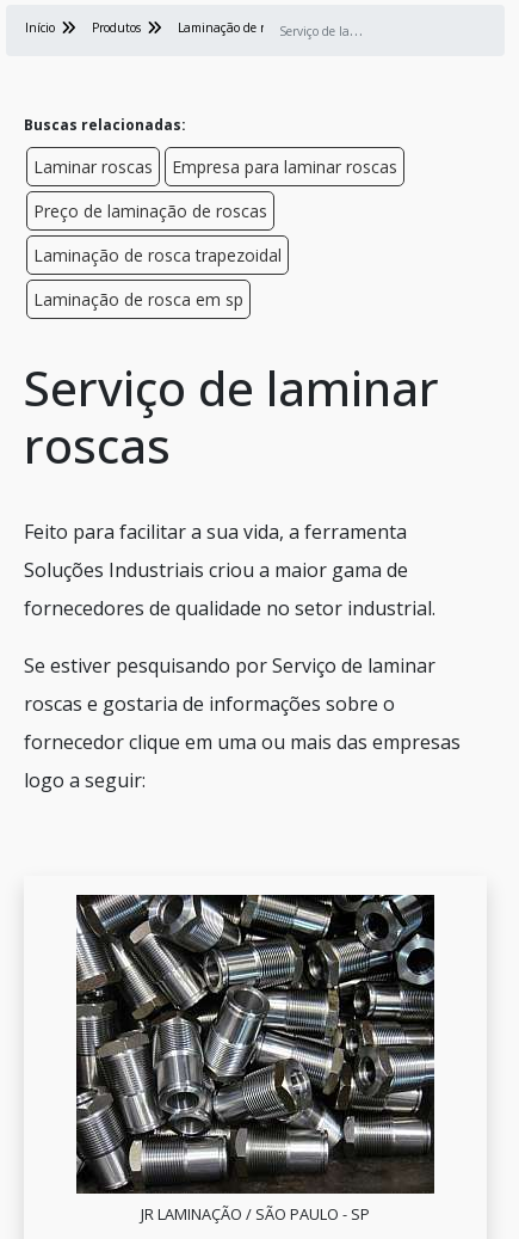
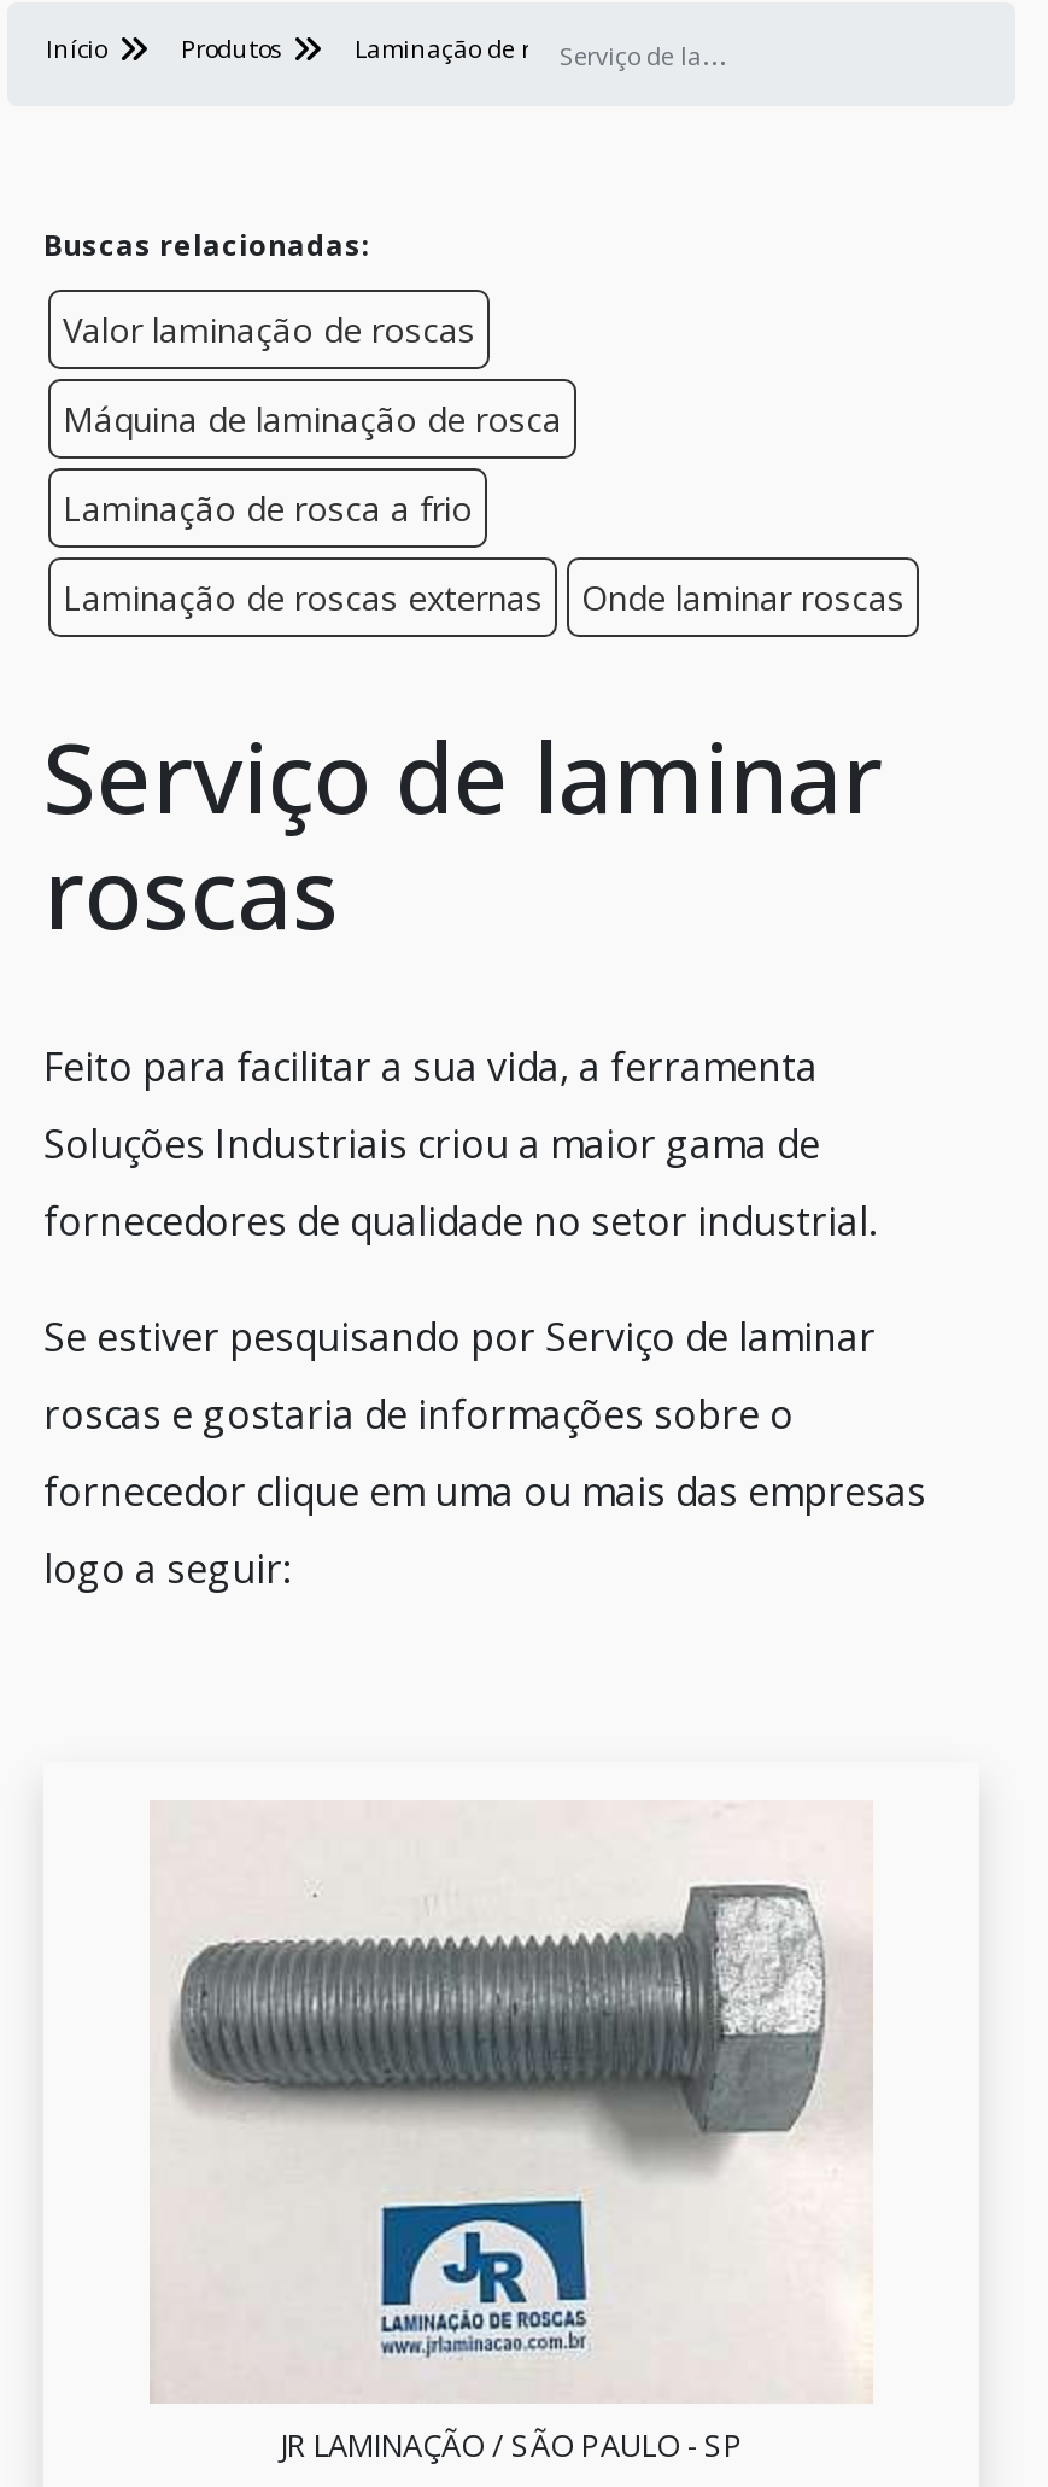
- Laminar roscas
- Empresa para laminar roscas
+ Valor laminação de roscas

- Preço de laminação de roscas
+ Máquina de laminação de rosca

- Laminação de rosca trapezoidal
+ Laminação de rosca a frio

- Laminação de rosca em sp
+ Laminação de roscas externas
+ Onde laminar roscas

- [image]
+ [image]
